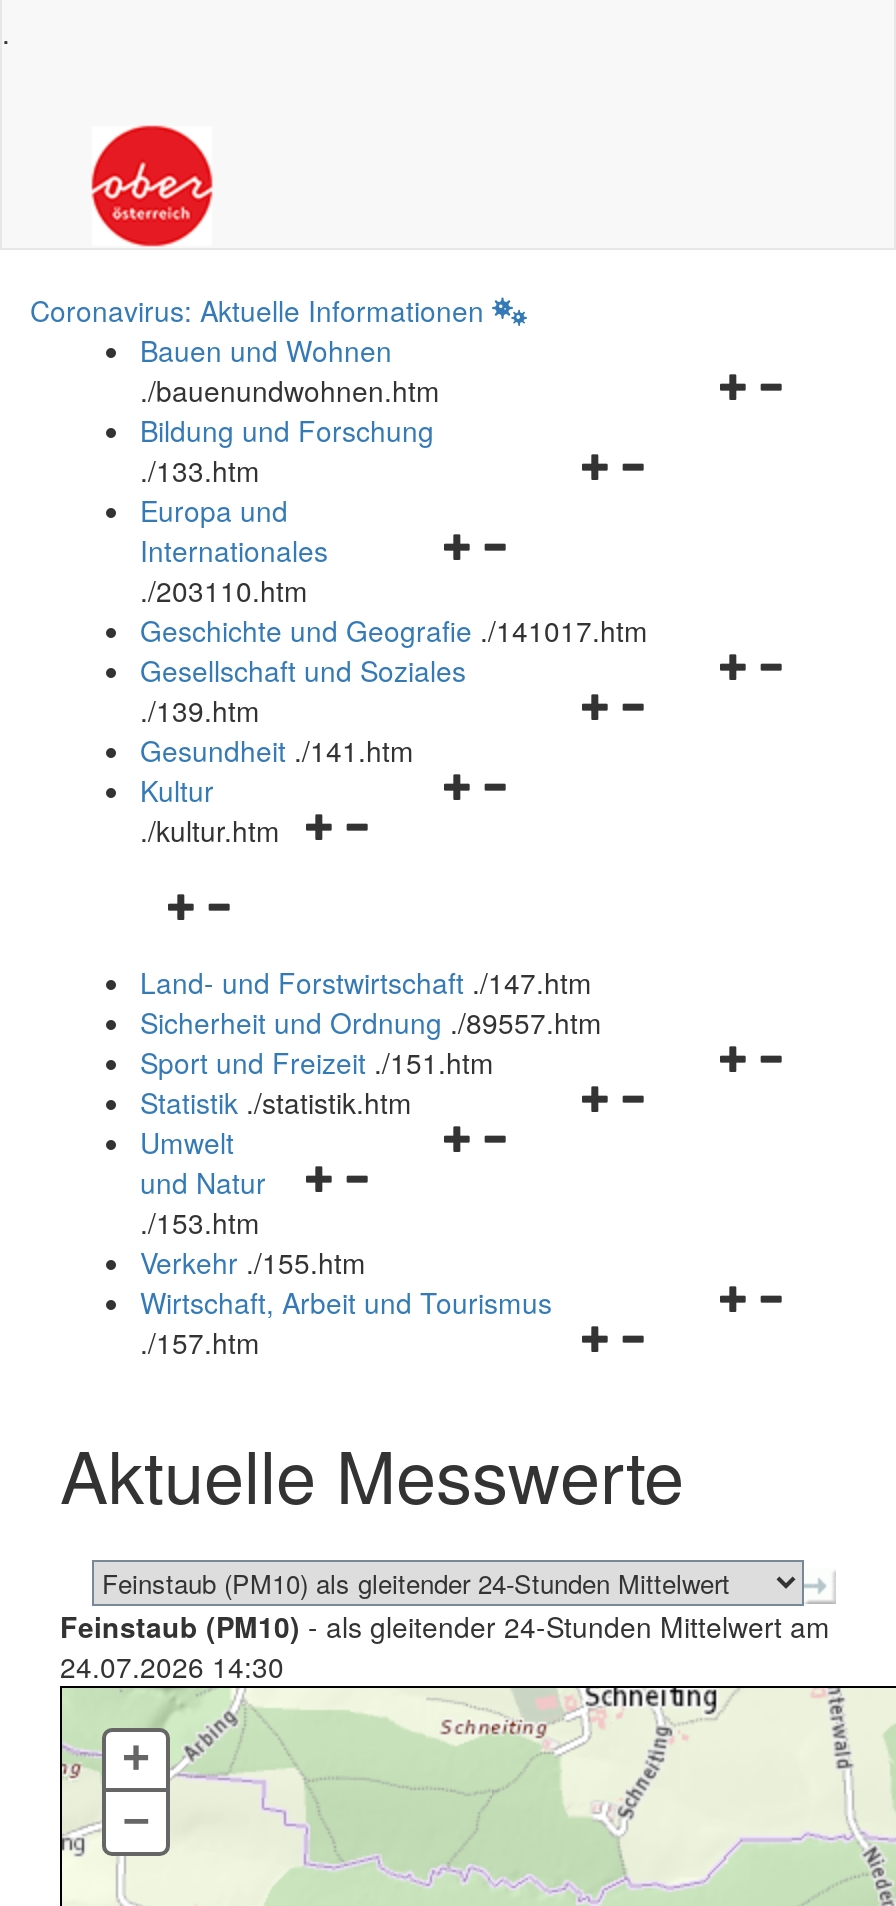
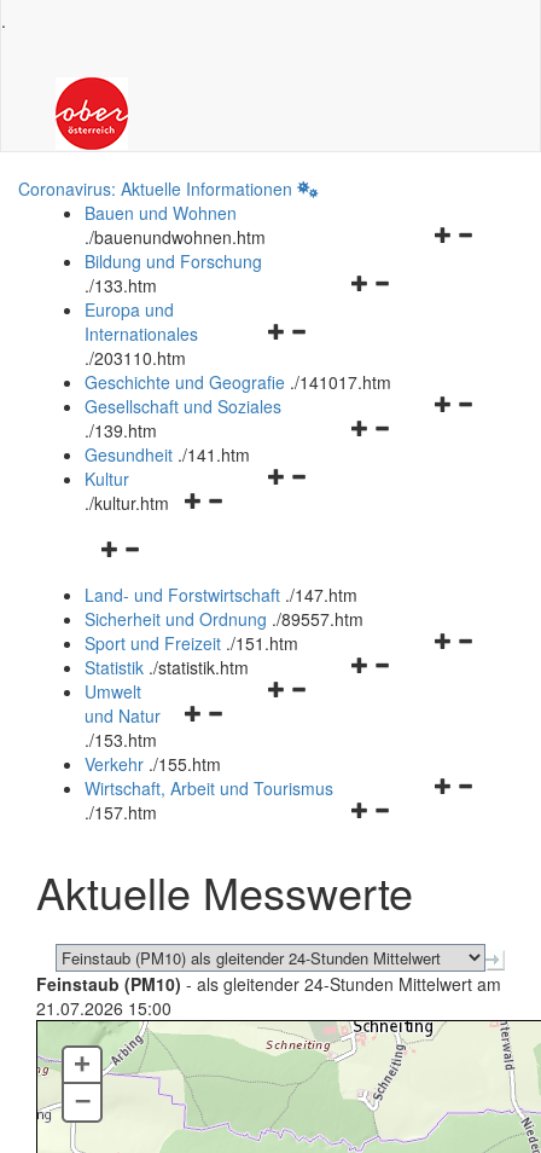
- 24.07.2026 14:30
+ 21.07.2026 15:00
